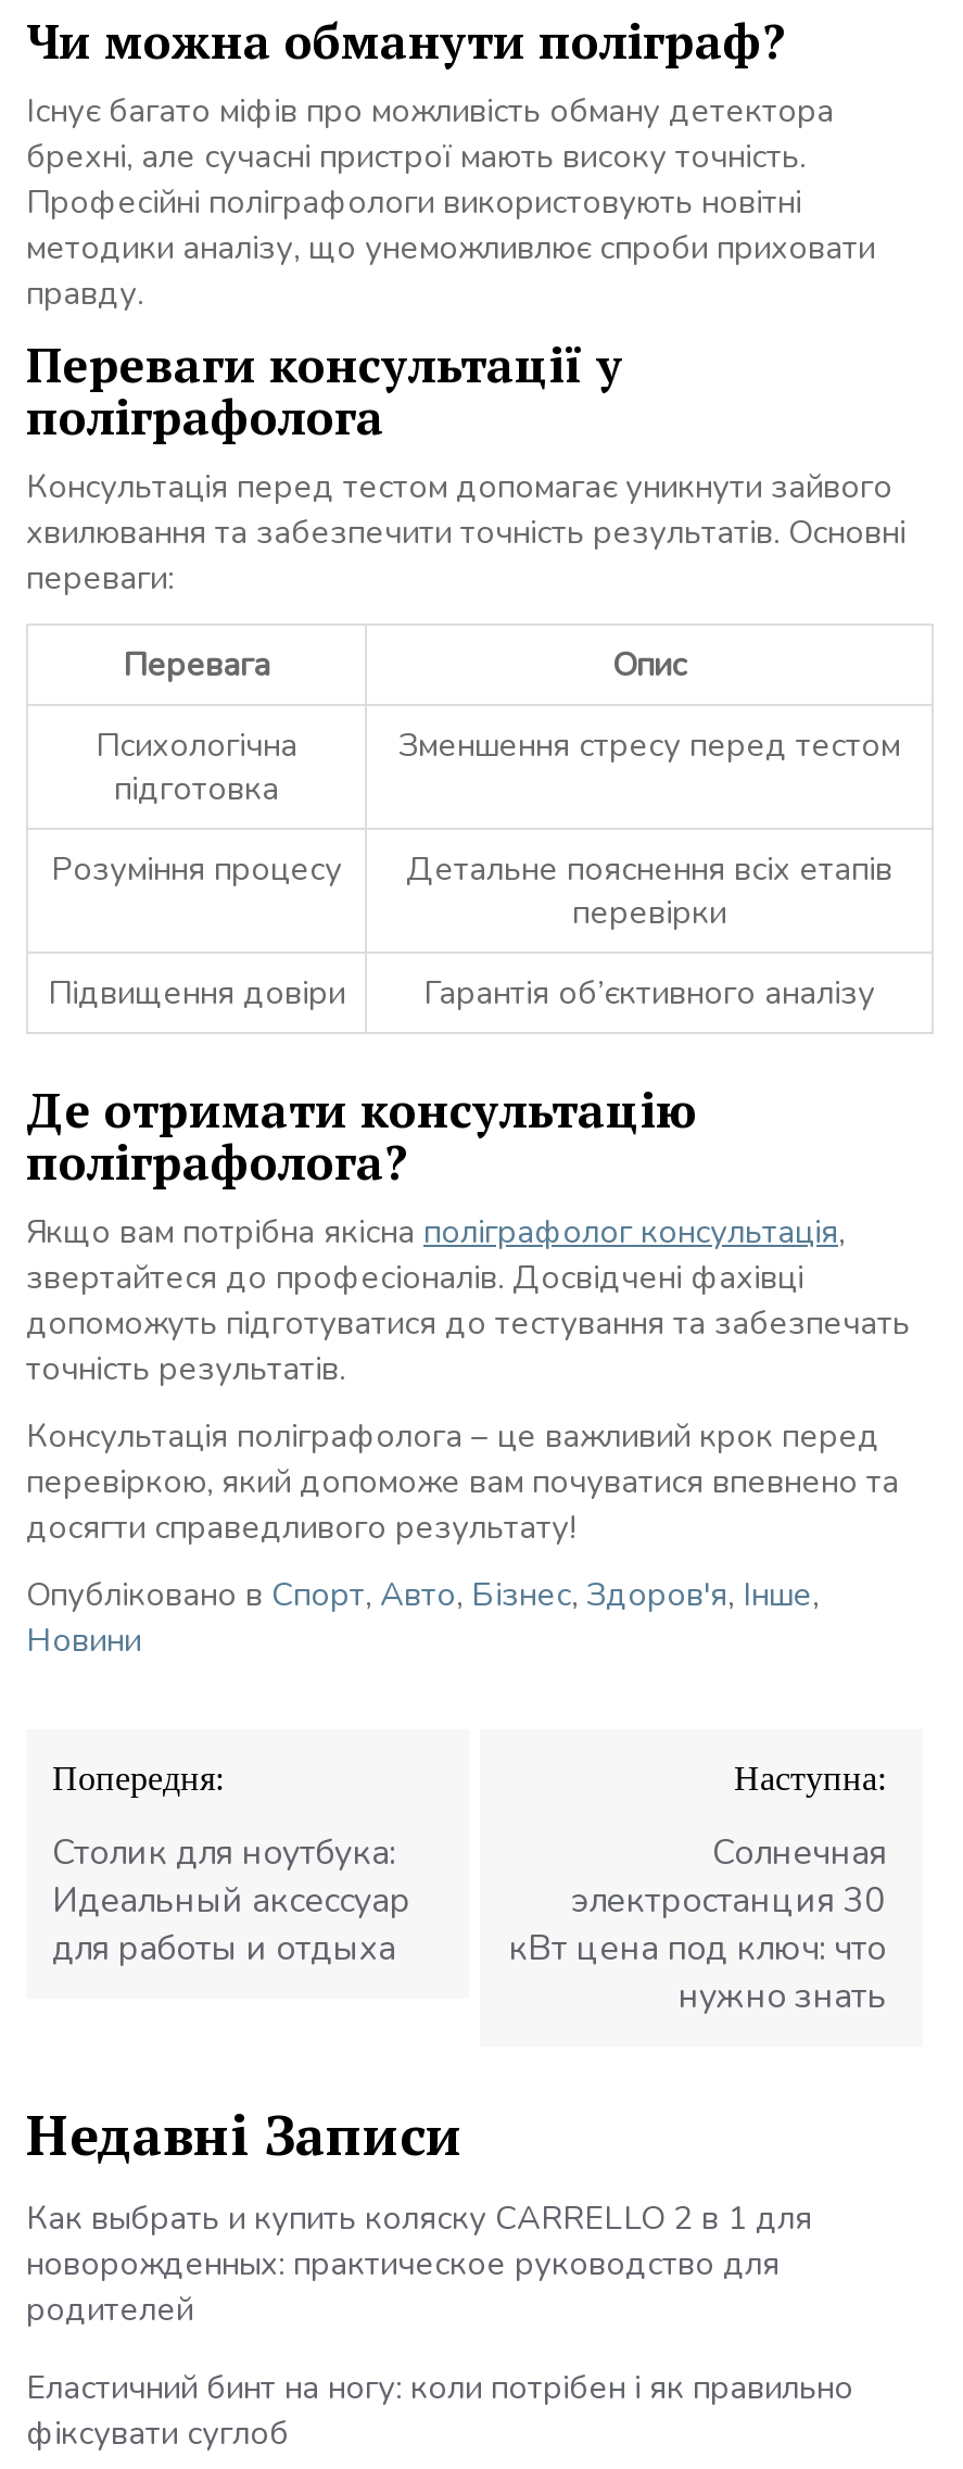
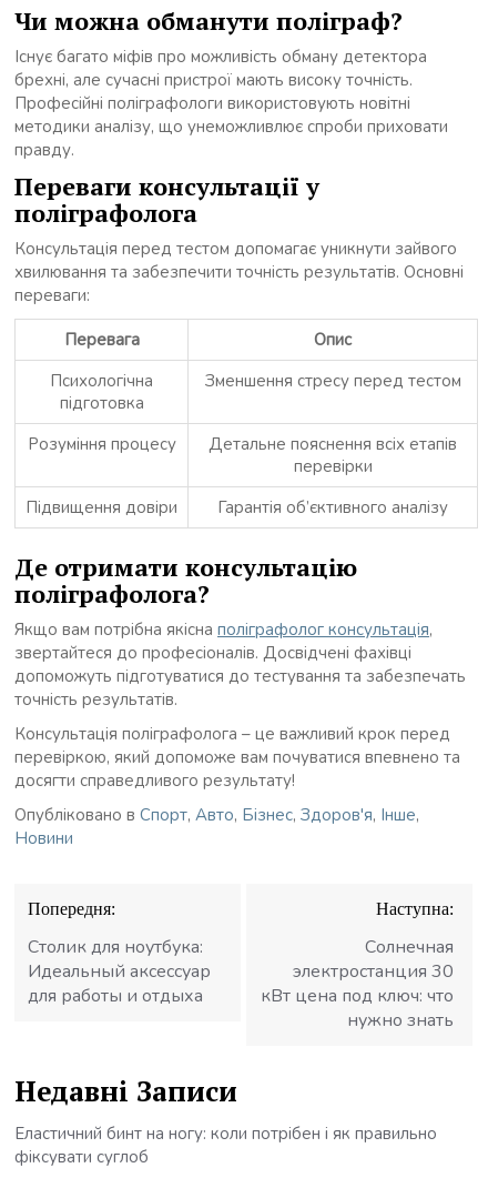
- Как выбрать и купить коляску CARRELLO 2 в 1 для
- новорожденных: практическое руководство для
- родителей
